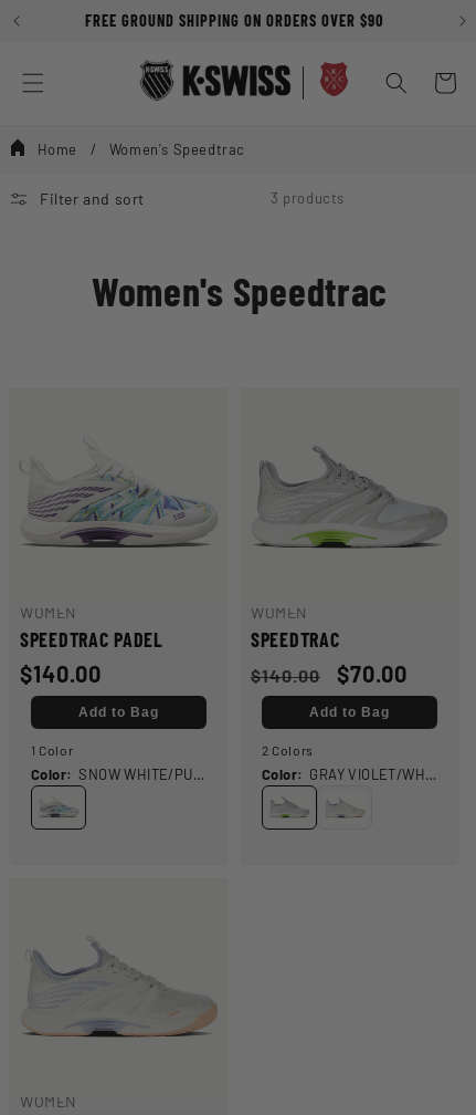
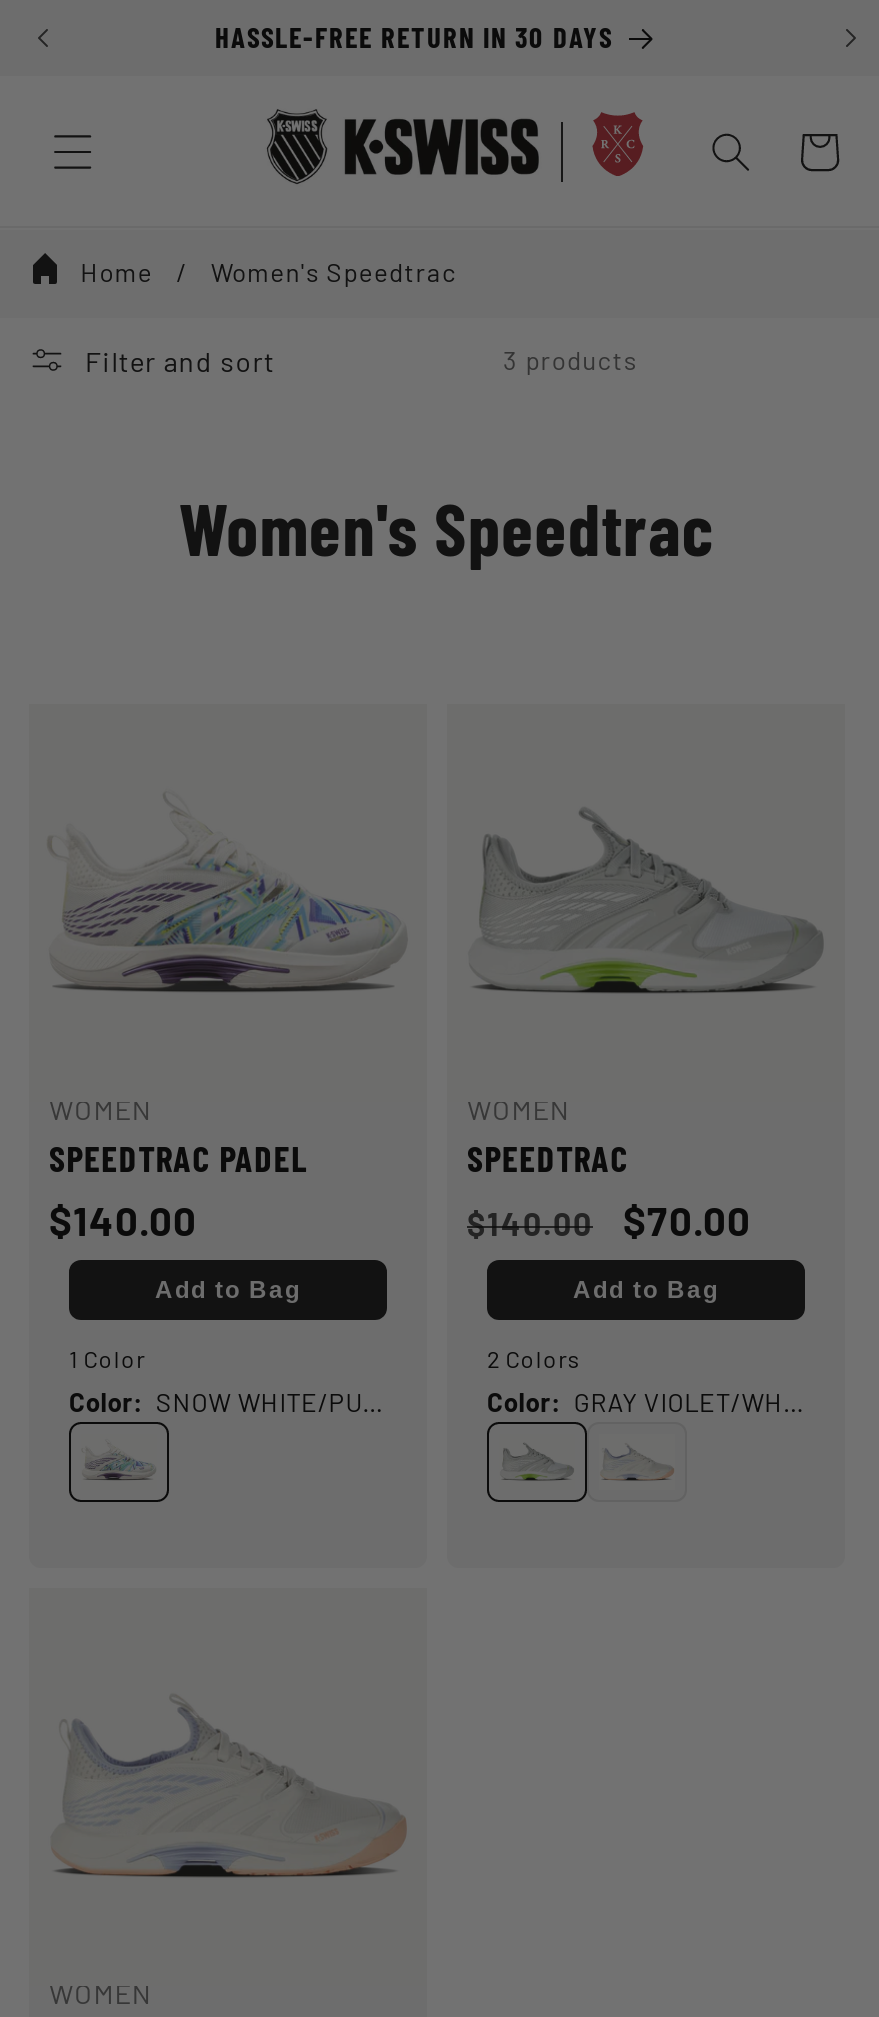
- FREE GROUND SHIPPING ON ORDERS OVER $90
+ HASSLE-FREE RETURN IN 30 DAYS
